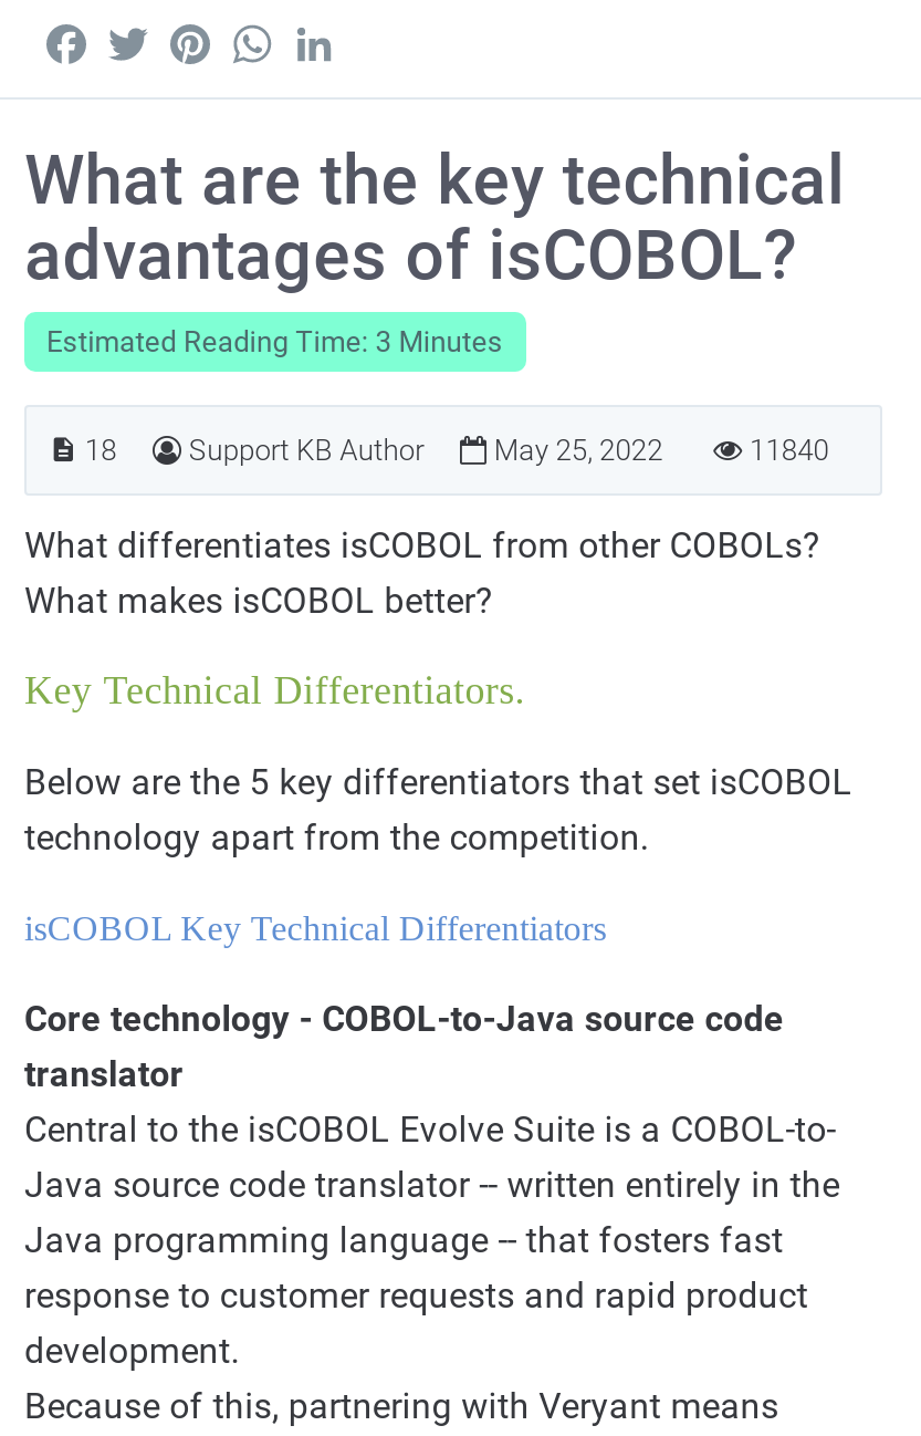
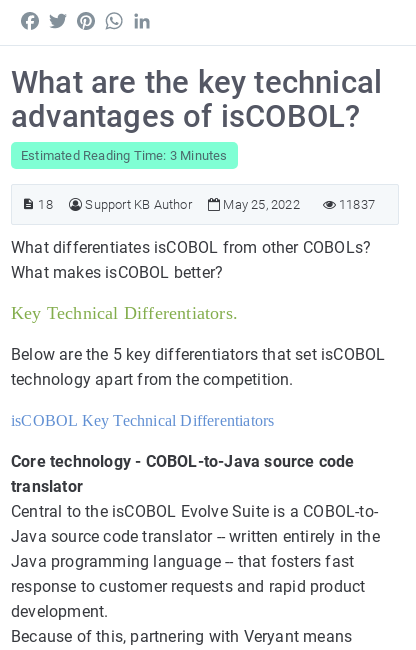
- 11840
+ 11837
